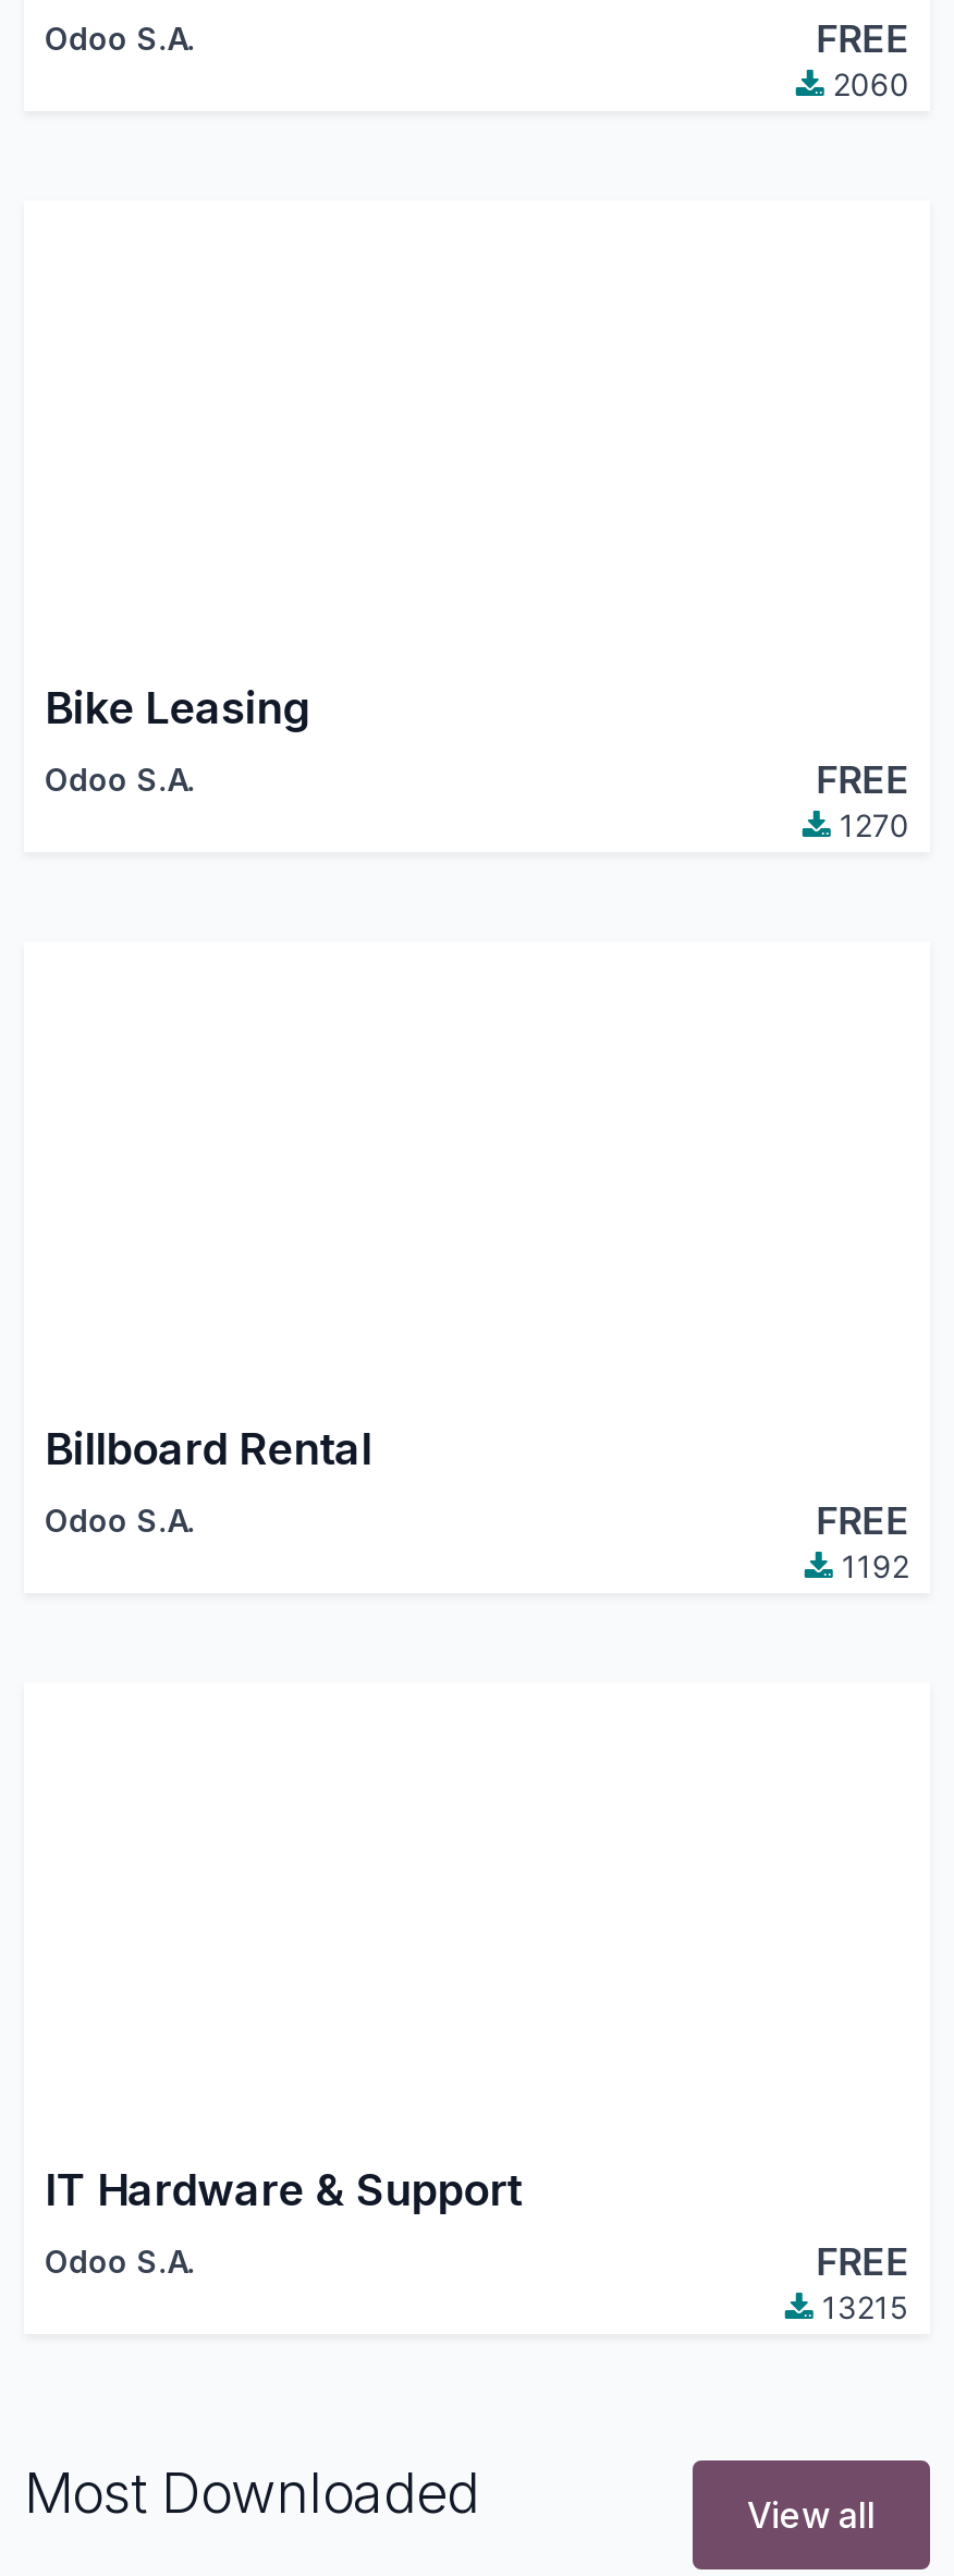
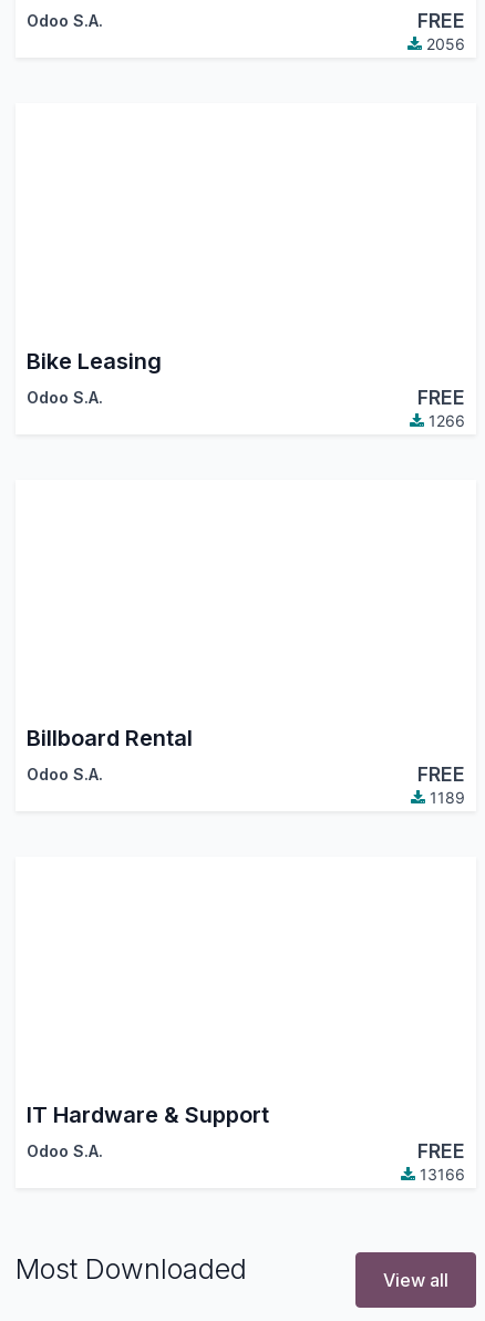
- 2060
+ 2056

- 1270
+ 1266

- 1192
+ 1189

- 13215
+ 13166
